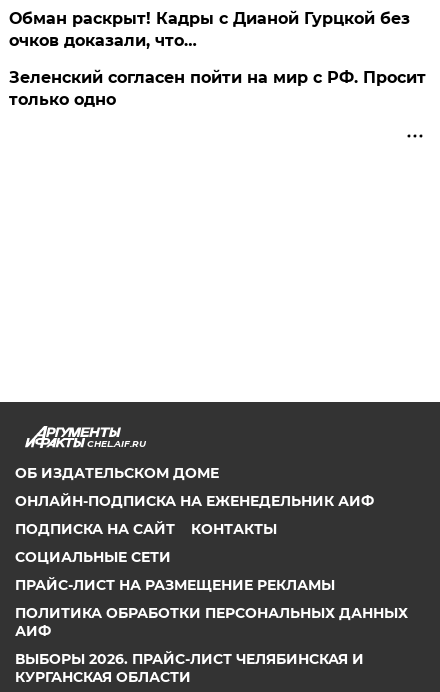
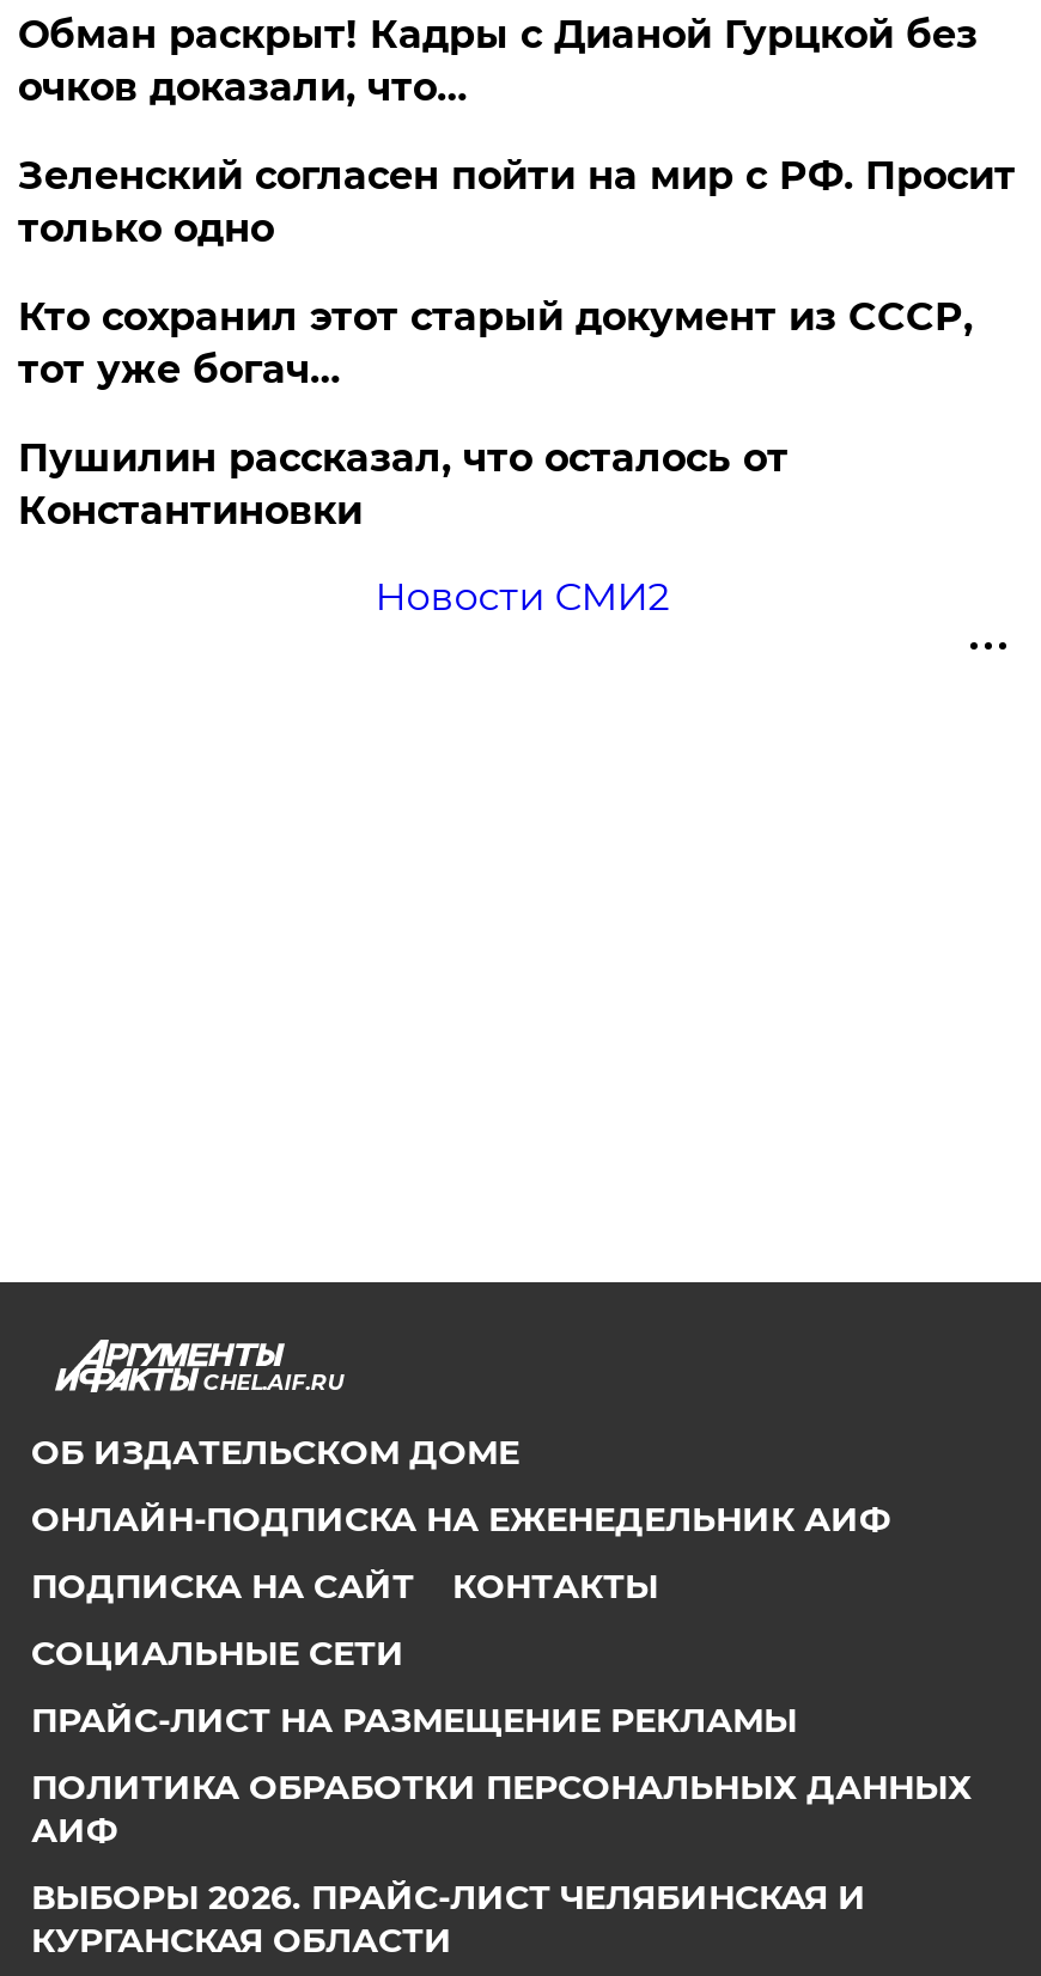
+ Кто сохранил этот старый документ из СССР,
+ тот уже богач…
+ Пушилин рассказал, что осталось от
+ Константиновки
+ Новости СМИ2
